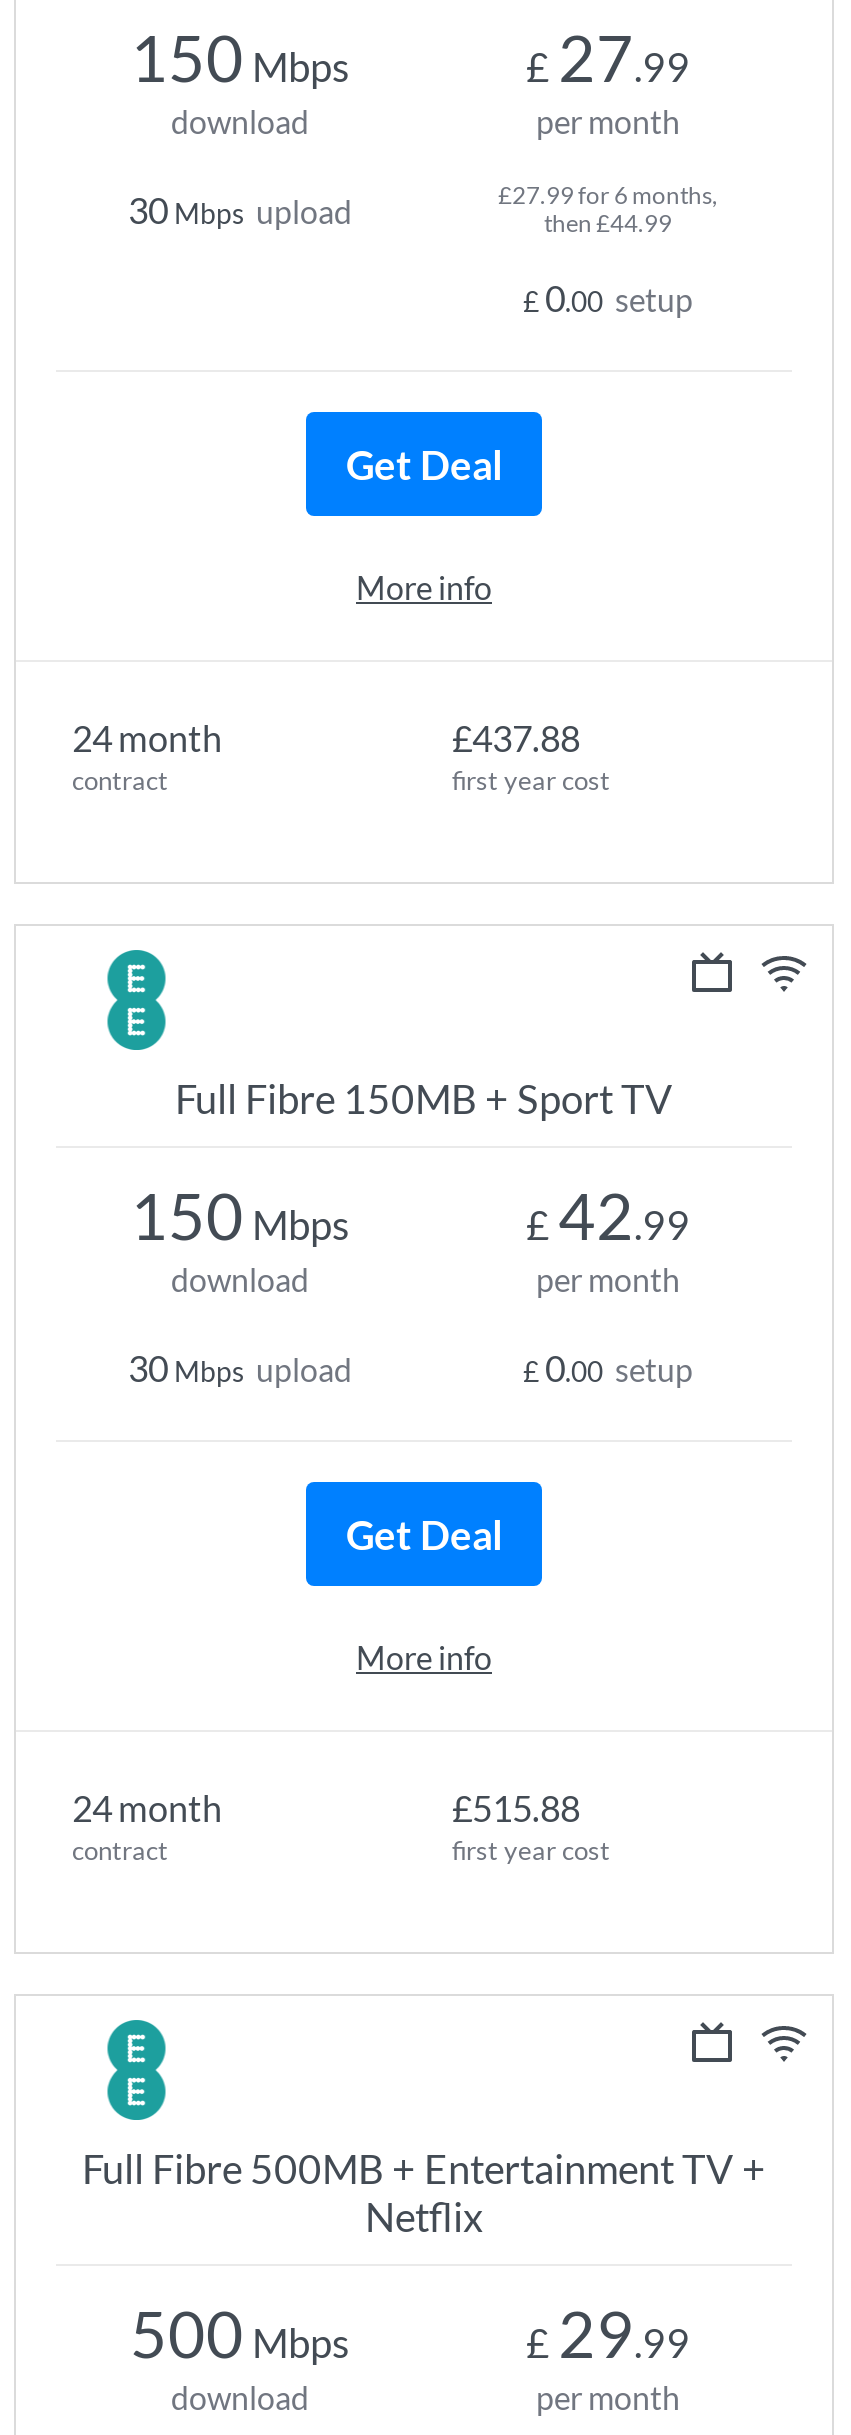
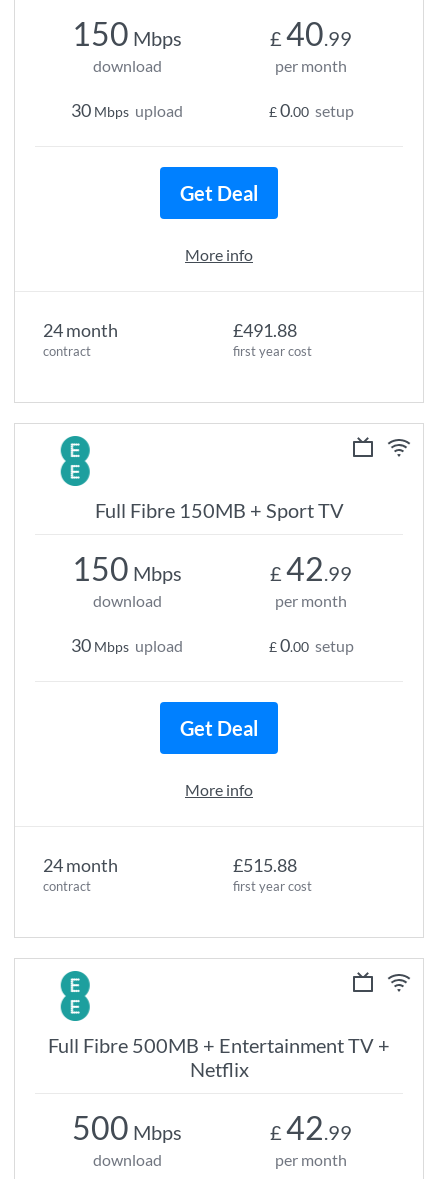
- £27.99
+ £40.99

- £27.99 for 6 months,
- then £44.99

- £437.88
+ £491.88

- £29.99
+ £42.99
